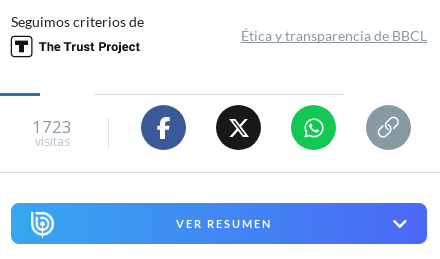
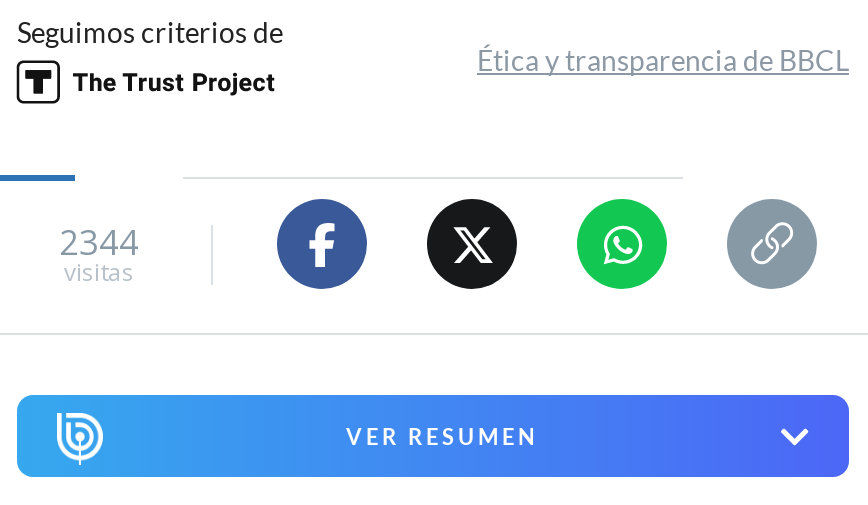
- 1723
+ 2344
